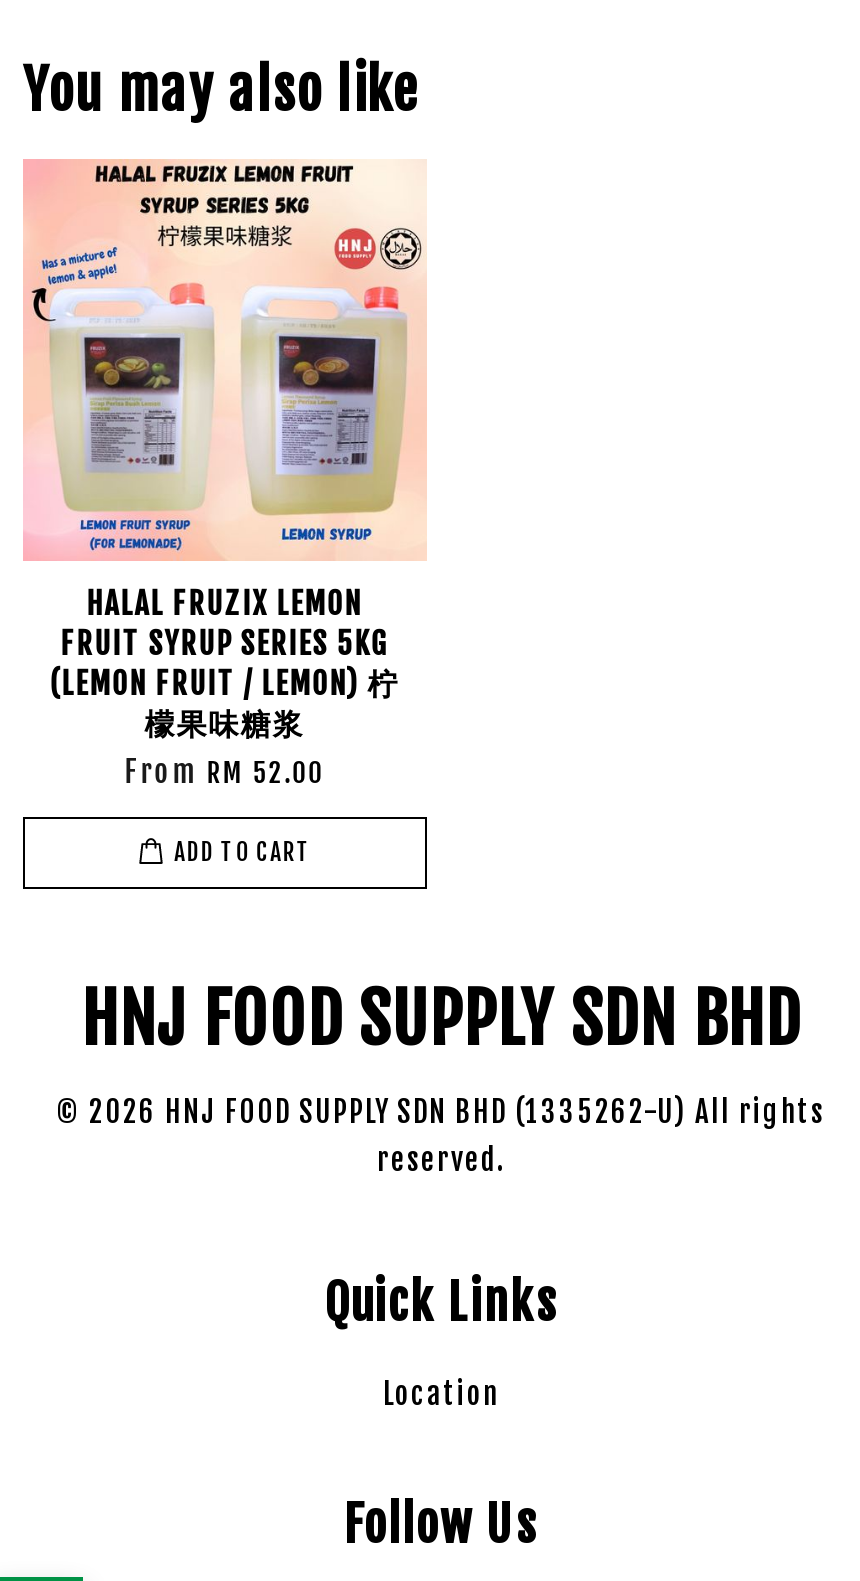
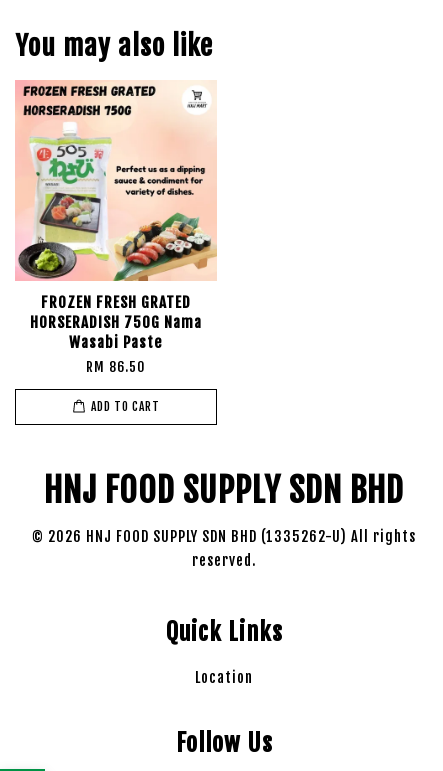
- [image]
- HALAL FRUZIX LEMON
- FRUIT SYRUP SERIES 5KG
- (LEMON FRUIT / LEMON) 柠
- 檬果味糖浆
- From RM 52.00
+ [image]
+ FROZEN FRESH GRATED
+ HORSERADISH 750G Nama
+ Wasabi Paste
+ RM 86.50
